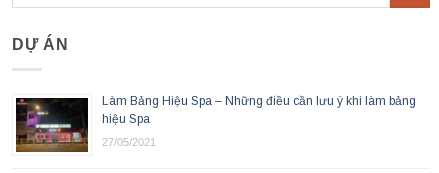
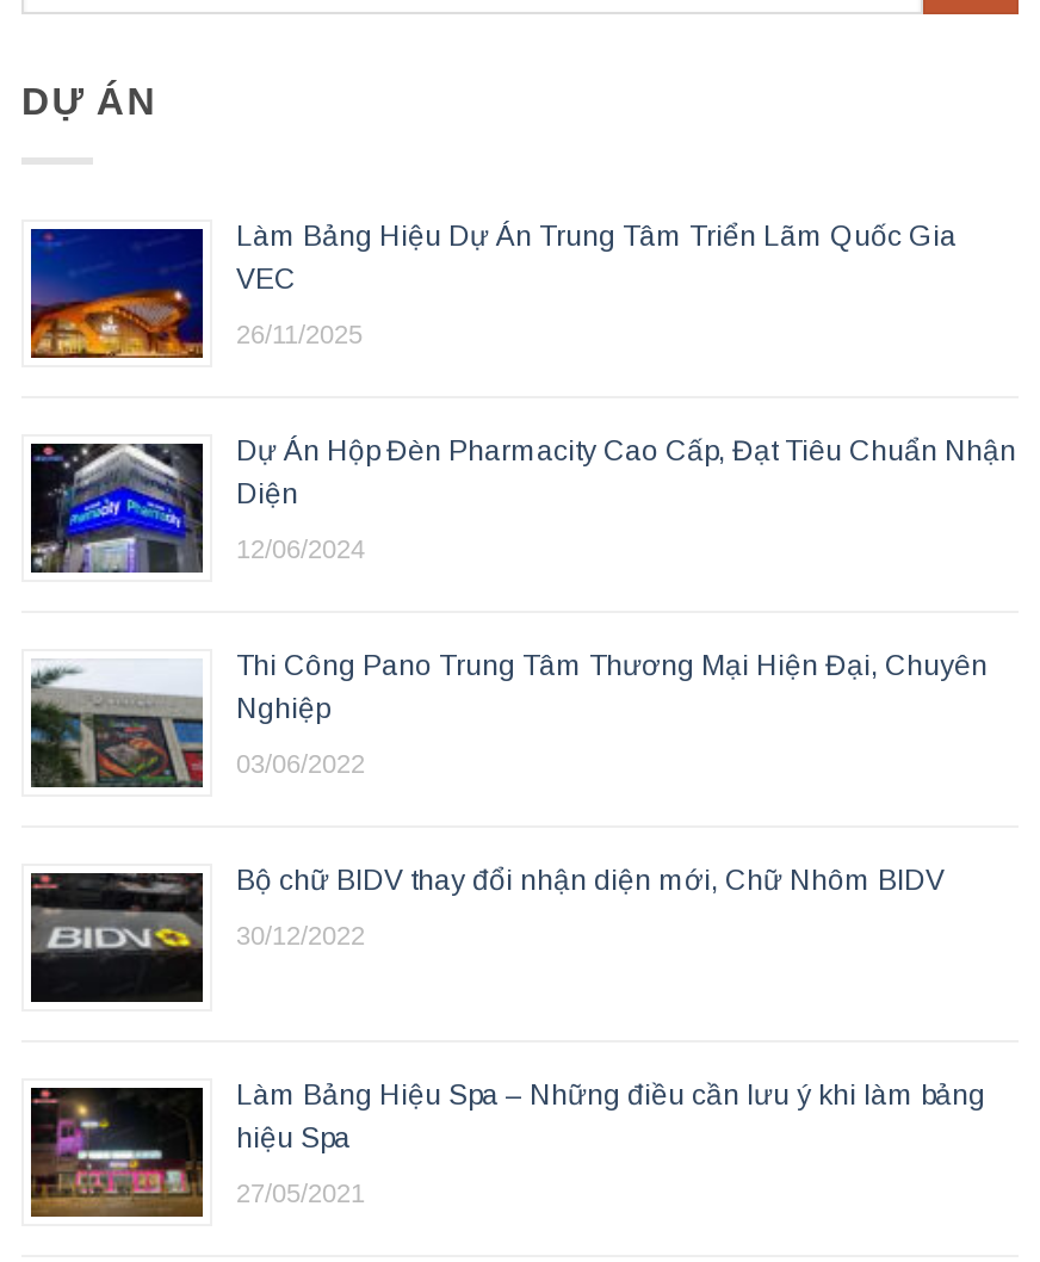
+ [image]
+ Làm Bảng Hiệu Dự Án Trung Tâm Triển Lãm Quốc Gia
+ VEC
+ 26/11/2025

+ [image]
+ Dự Án Hộp Đèn Pharmacity Cao Cấp, Đạt Tiêu Chuẩn Nhận
+ Diện
+ 12/06/2024

+ [image]
+ Thi Công Pano Trung Tâm Thương Mại Hiện Đại, Chuyên
+ Nghiệp
+ 03/06/2022

+ [image]
+ Bộ chữ BIDV thay đổi nhận diện mới, Chữ Nhôm BIDV
+ 30/12/2022
